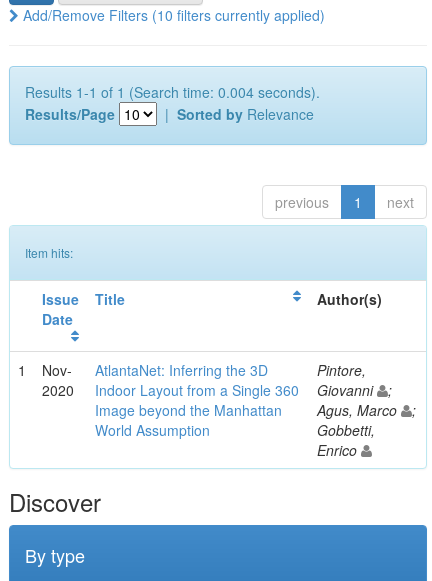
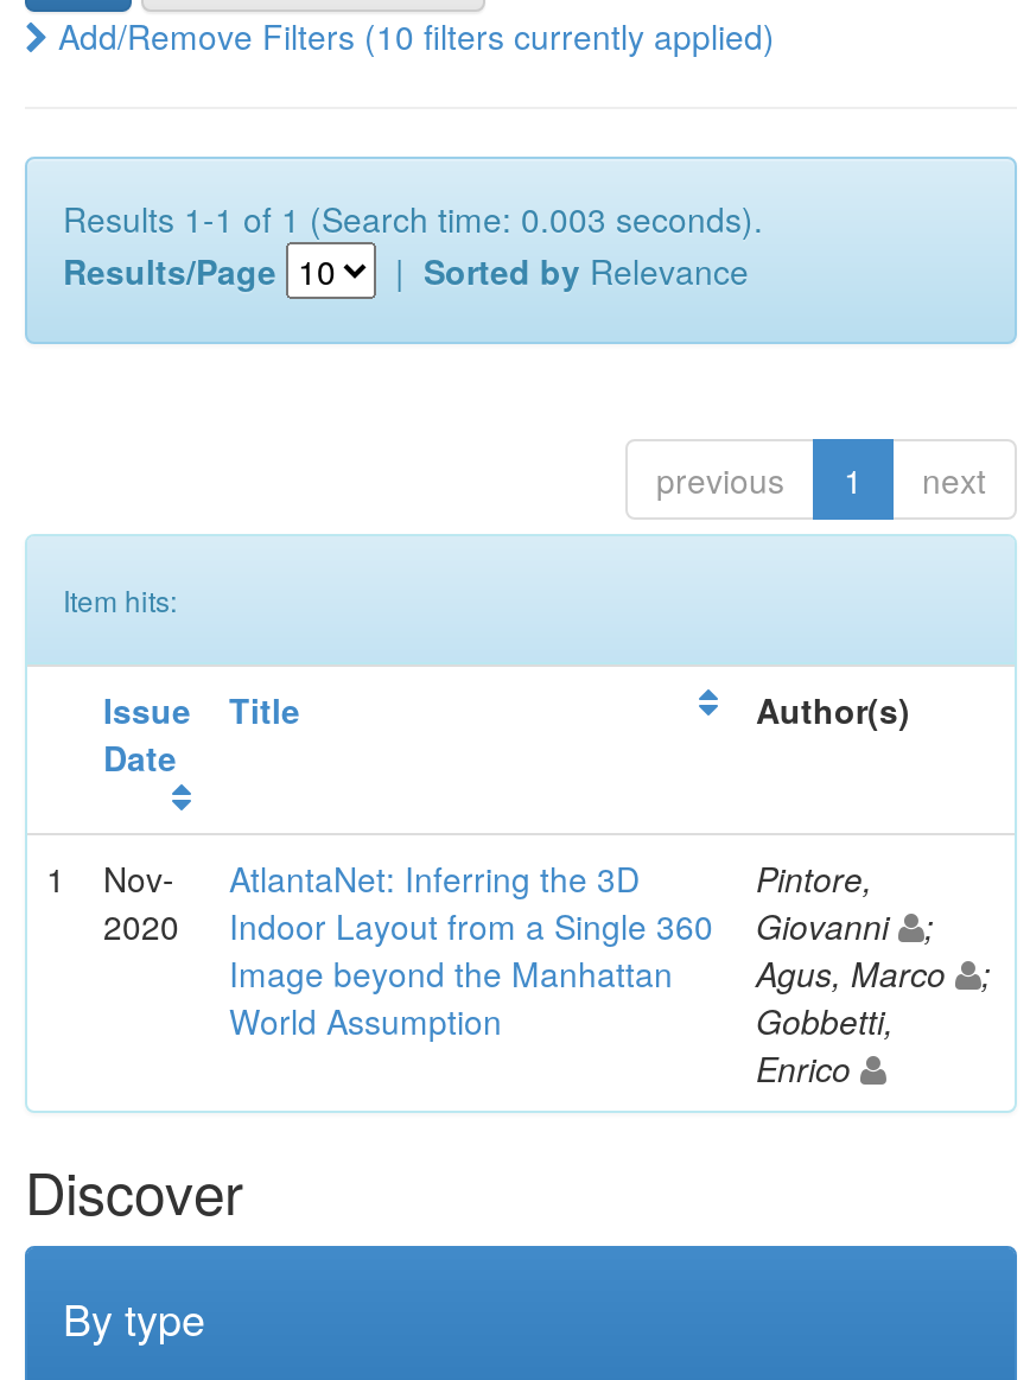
- Results 1-1 of 1 (Search time: 0.004 seconds).
+ Results 1-1 of 1 (Search time: 0.003 seconds).
